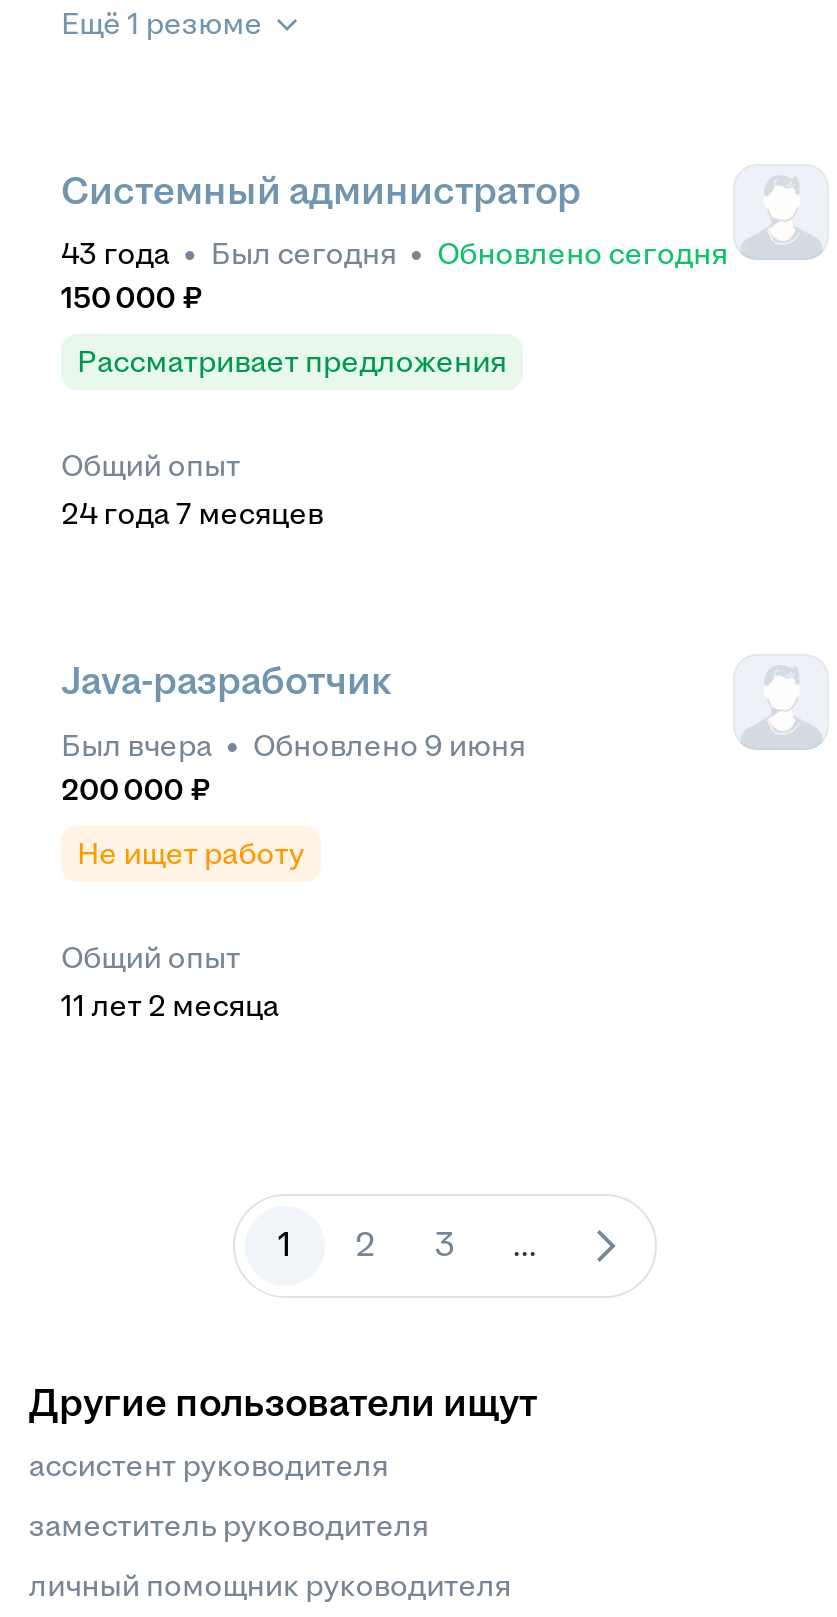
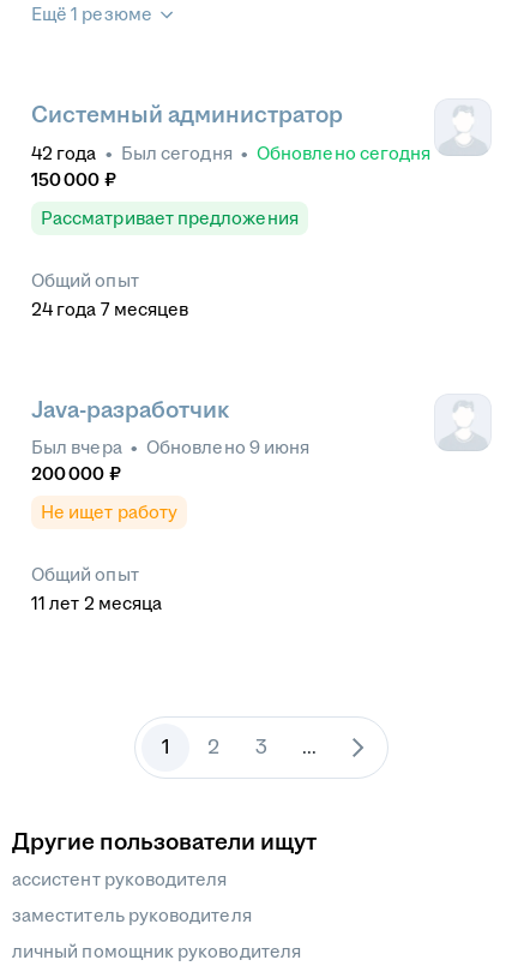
- 43 года • Был сегодня • Обновлено сегодня
+ 42 года • Был сегодня • Обновлено сегодня
